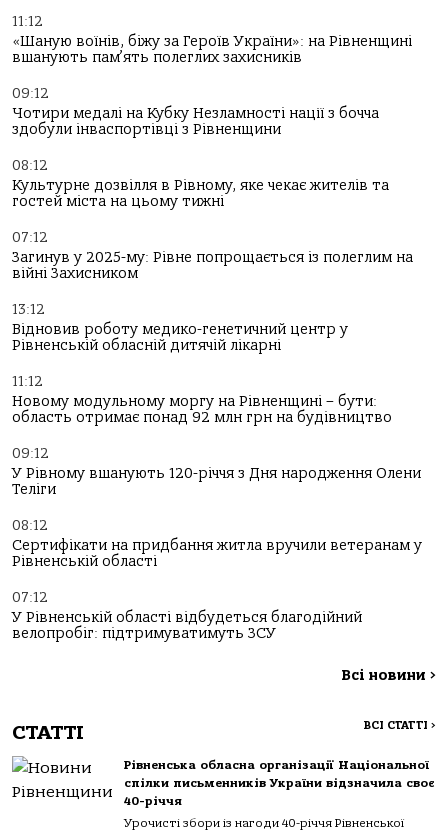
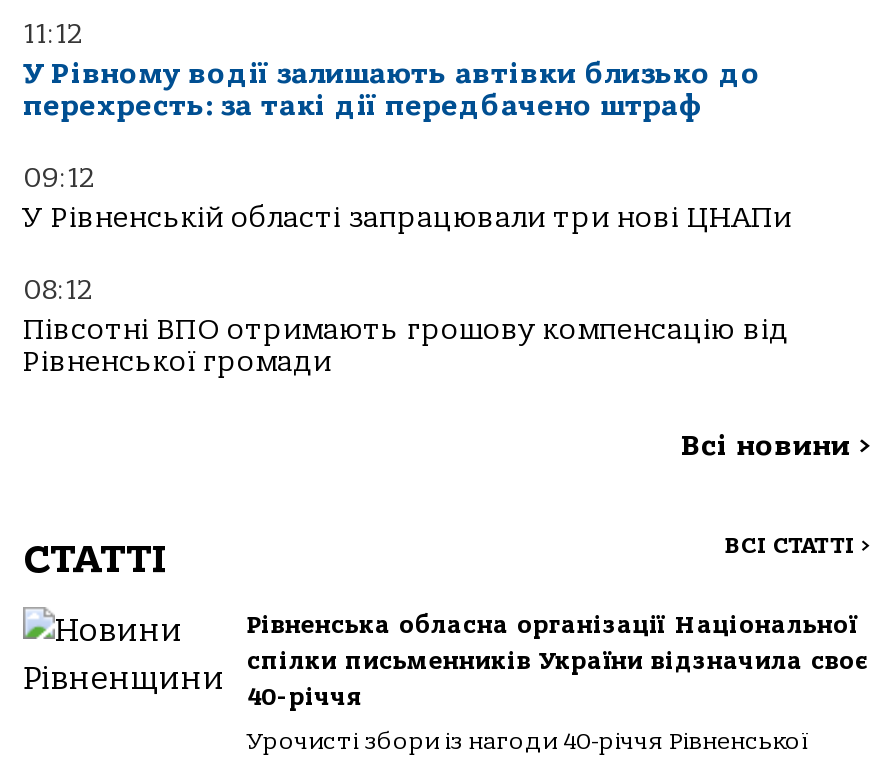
- «Шаную воїнів, біжу за Героїв України»: на Рівненщині
- вшанують пам’ять полеглих захисників
+ У Рівному водії залишають автівки близько до
+ перехресть: за такі дії передбачено штраф

- Чотири медалі на Кубку Незламності нації з бочча
- здобули інваспортівці з Рівненщини
+ У Рівненській області запрацювали три нові ЦНАПи

- Культурне дозвілля в Рівному, яке чекає жителів та
- гостей міста на цьому тижні
- 07:12
- Загинув у 2025-му: Рівне попрощається із полеглим на
- війні Захисником
- 13:12
- Відновив роботу медико-генетичний центр у
- Рівненській обласній дитячій лікарні
- 11:12
- Новому модульному моргу на Рівненщині – бути:
- область отримає понад 92 млн грн на будівництво
- 09:12
- У Рівному вшанують 120-річчя з Дня народження Олени
- Теліги
- 08:12
- Сертифікати на придбання житла вручили ветеранам у
- Рівненській області
- 07:12
- У Рівненській області відбудеться благодійний
- велопробіг: підтримуватимуть ЗСУ
+ Півсотні ВПО отримають грошову компенсацію від
+ Рівненської громади
